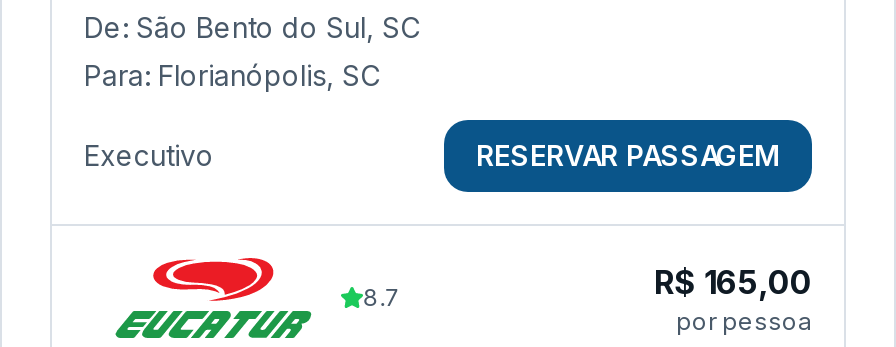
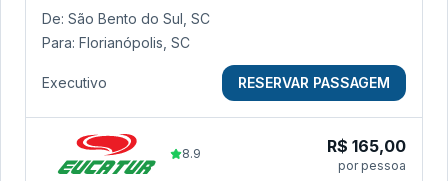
- 8.7
+ 8.9
